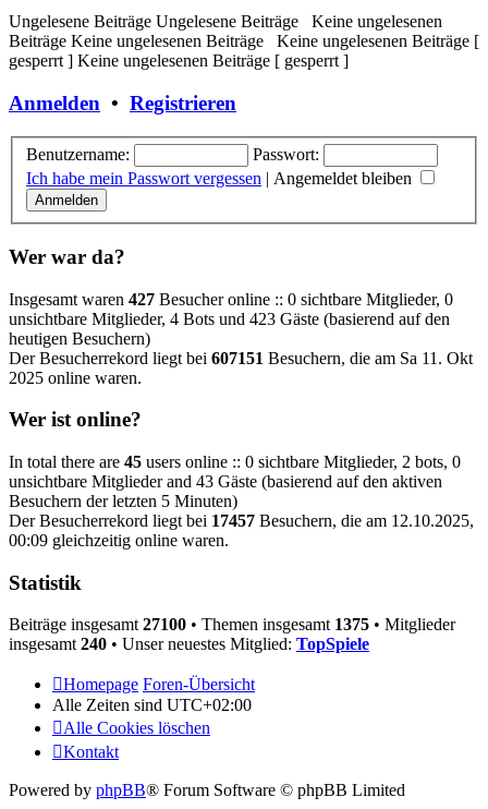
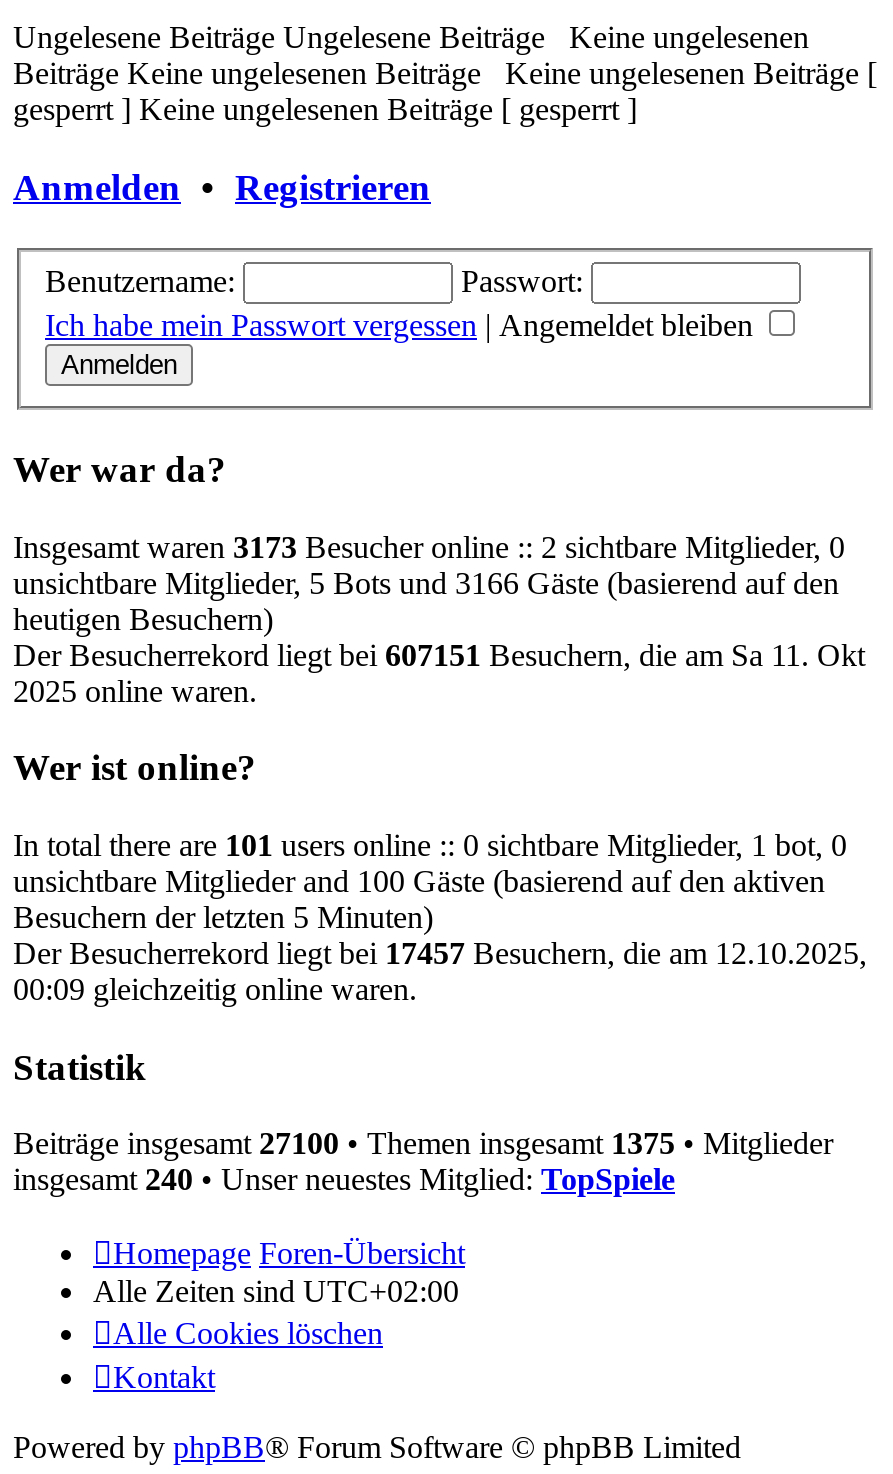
- Insgesamt waren 427 Besucher online :: 0 sichtbare Mitglieder, 0
+ Insgesamt waren 3173 Besucher online :: 2 sichtbare Mitglieder, 0

- unsichtbare Mitglieder, 4 Bots und 423 Gäste (basierend auf den
+ unsichtbare Mitglieder, 5 Bots und 3166 Gäste (basierend auf den

- In total there are 45 users online :: 0 sichtbare Mitglieder, 2 bots, 0
+ In total there are 101 users online :: 0 sichtbare Mitglieder, 1 bot, 0

- unsichtbare Mitglieder and 43 Gäste (basierend auf den aktiven
+ unsichtbare Mitglieder and 100 Gäste (basierend auf den aktiven
